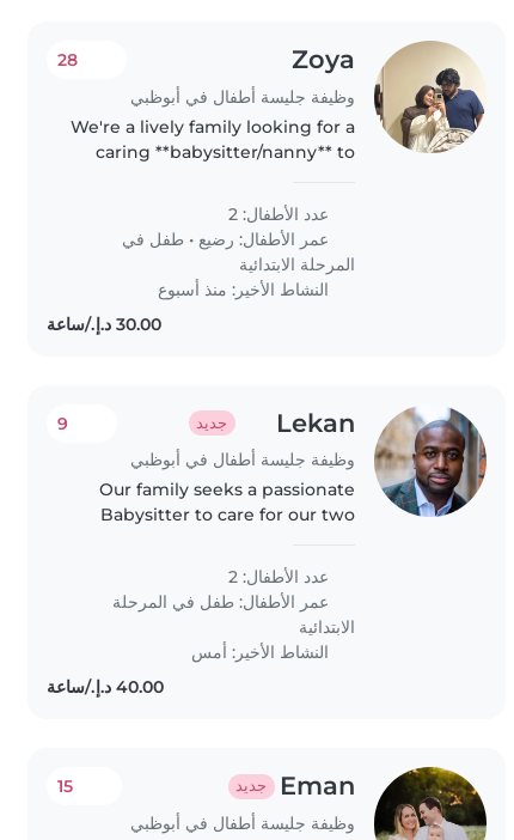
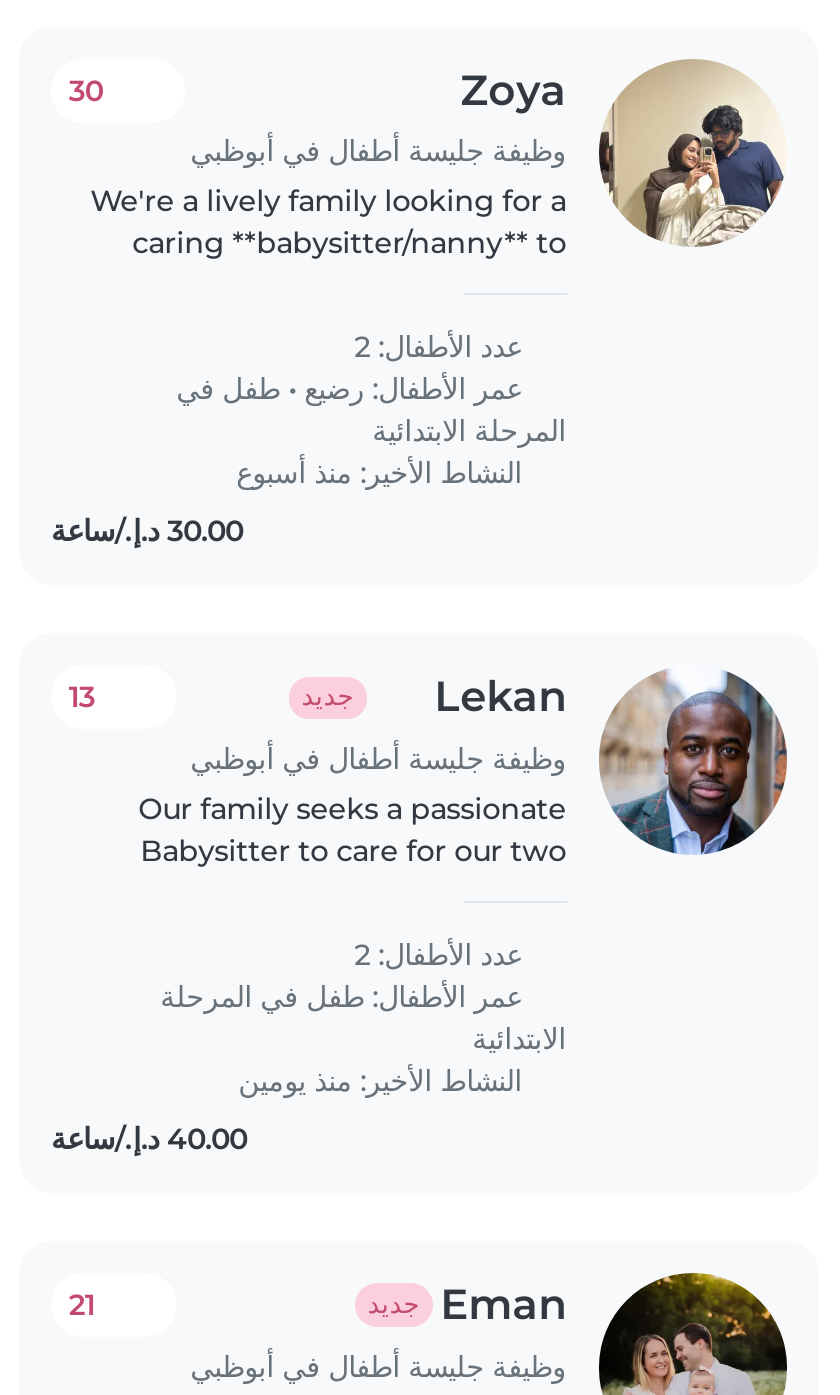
- 28
+ 30

- 9
+ 13

- النشاط الأخير: أمس
+ النشاط الأخير: منذ يومين

- 15
+ 21
